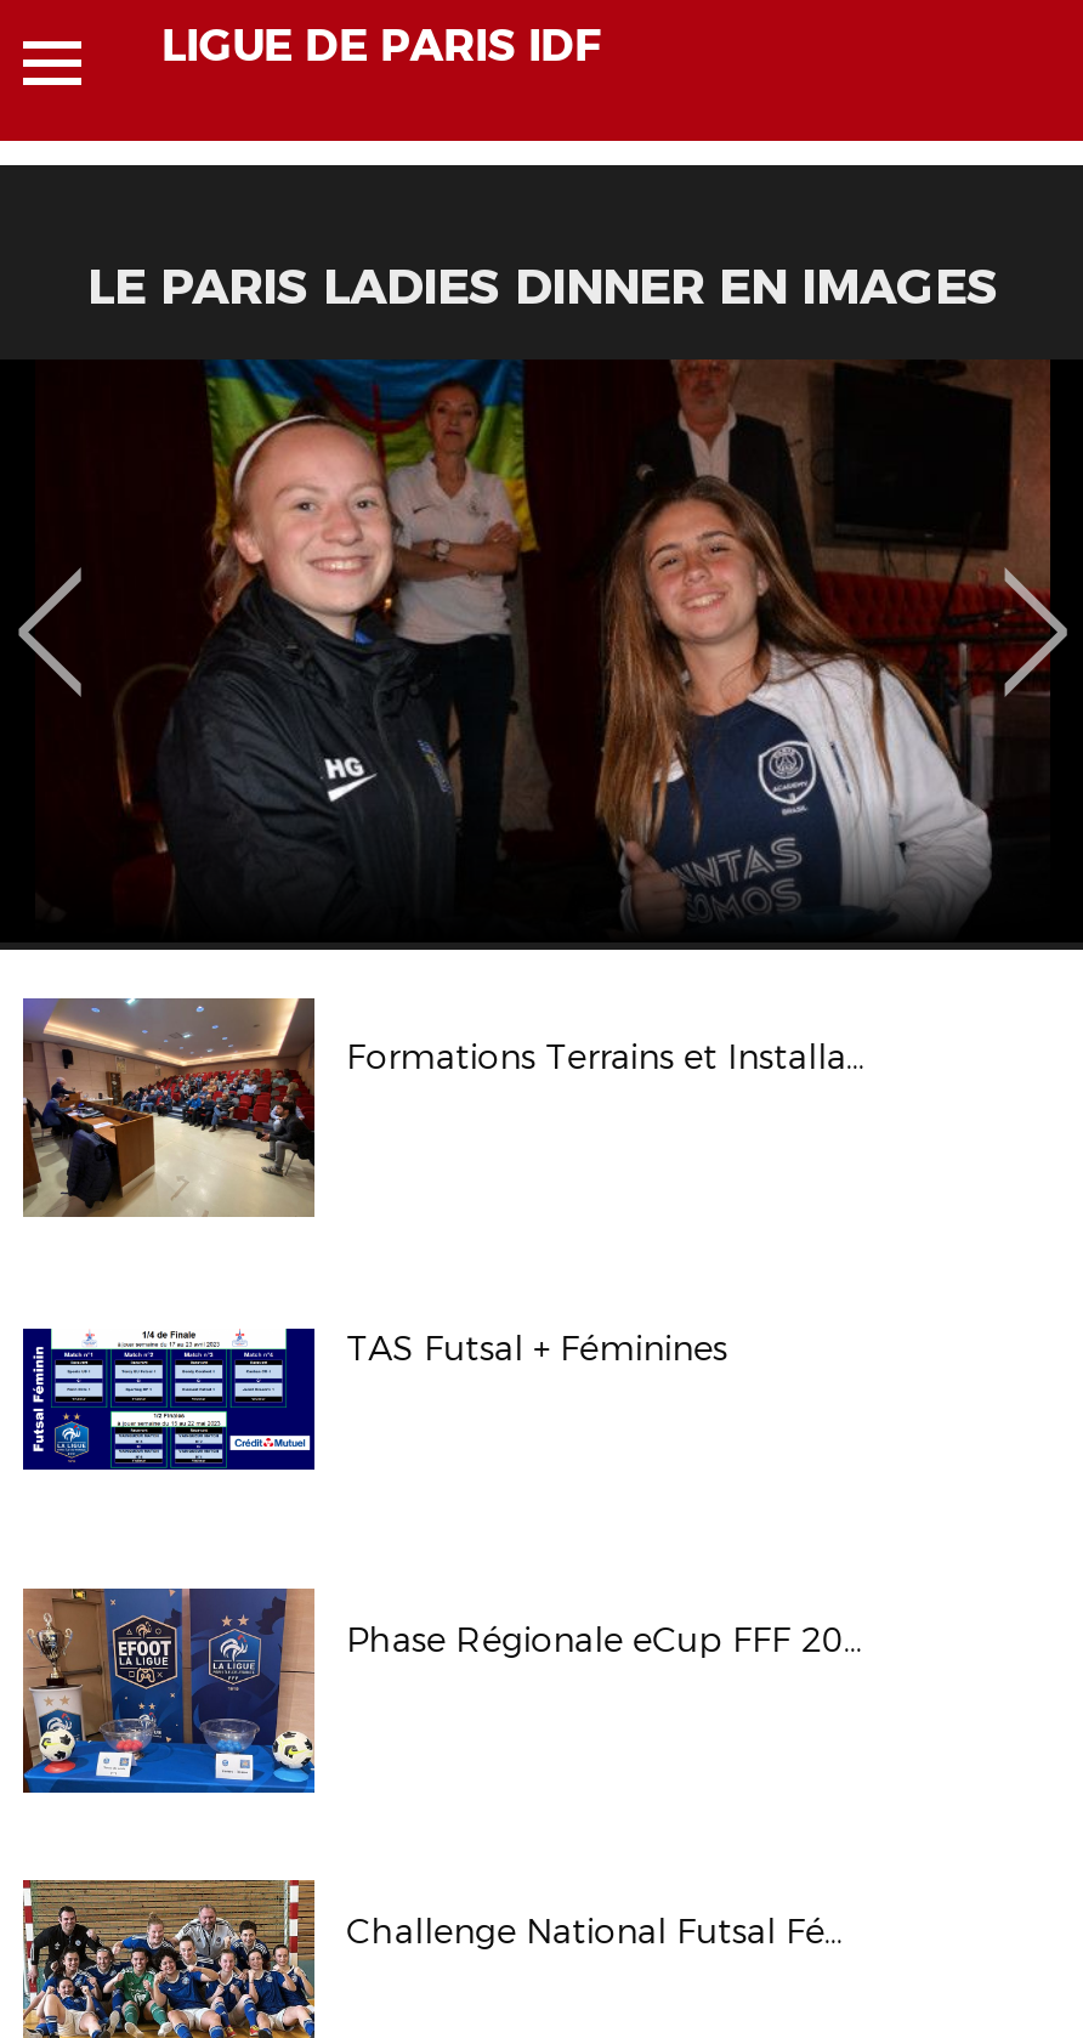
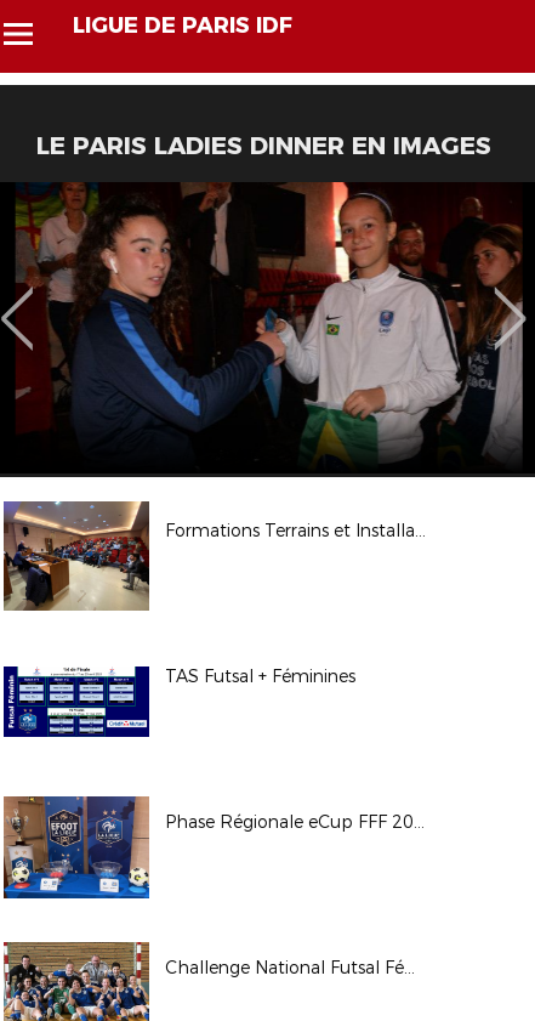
- [image]
+ [image]
